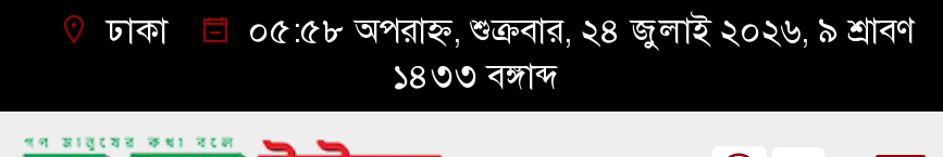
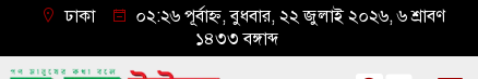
- ০৫:৫৮ অপরাহ্ন, শুক্রবার, ২৪ জুলাই ২০২৬, ৯ শ্রাবণ
+ ০২:২৬ পূর্বাহ্ন, বুধবার, ২২ জুলাই ২০২৬, ৬ শ্রাবণ
